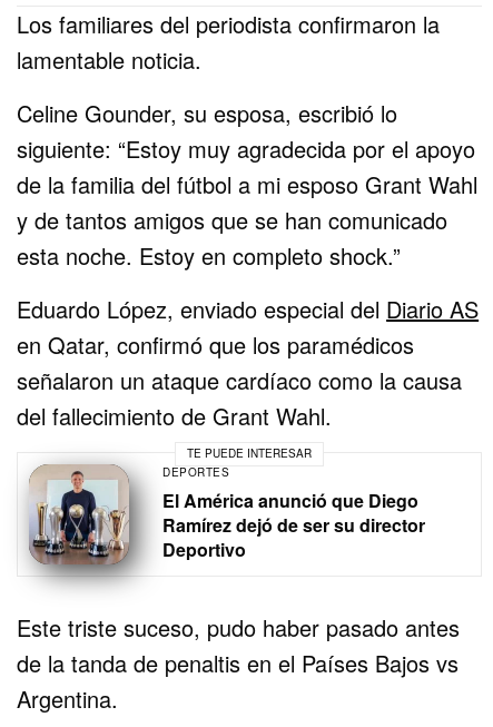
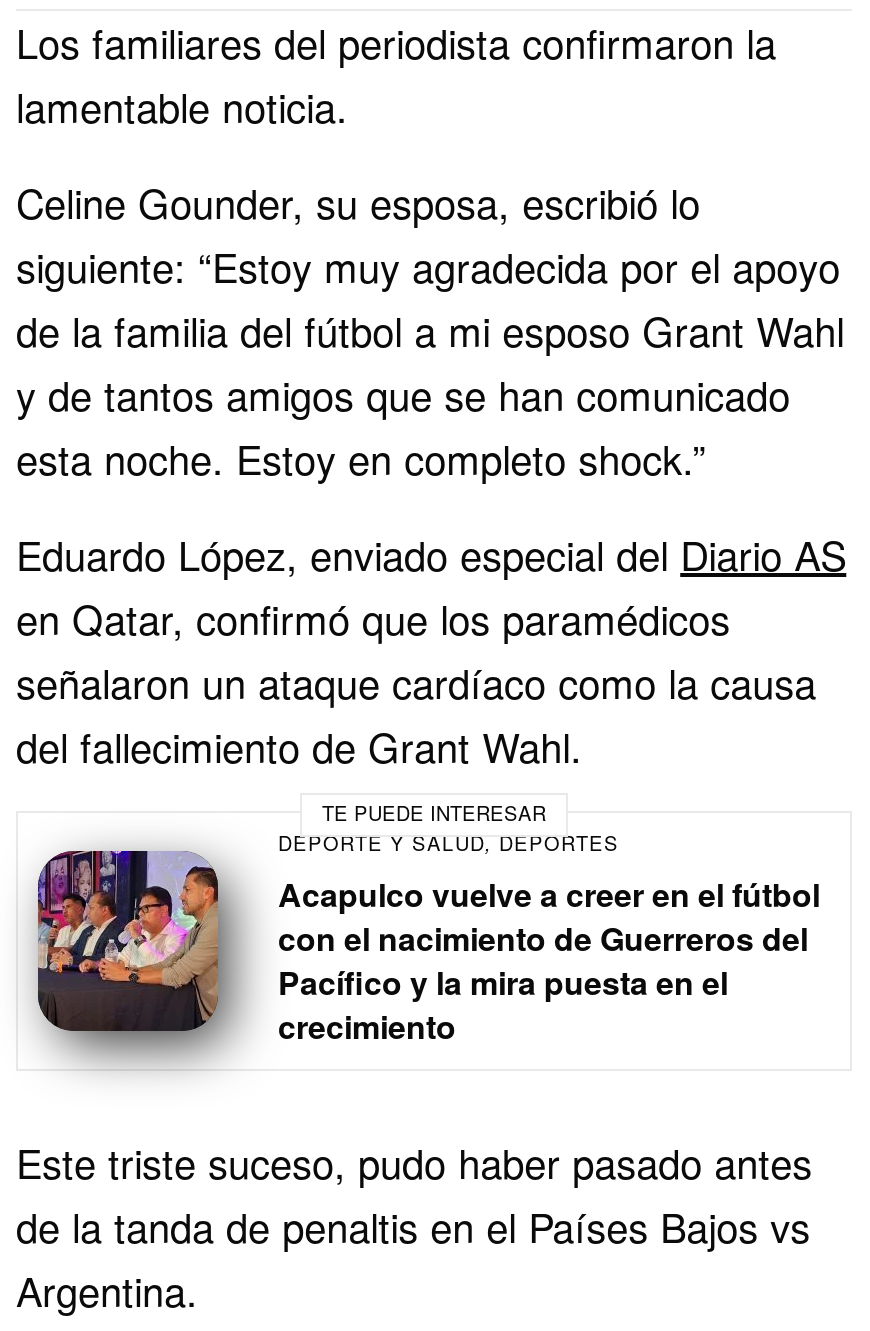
- [image]
- DEPORTES
- El América anunció que Diego
- Ramírez dejó de ser su director
- Deportivo
+ [image]
+ DEPORTE Y SALUD, DEPORTES
+ Acapulco vuelve a creer en el fútbol
+ con el nacimiento de Guerreros del
+ Pacífico y la mira puesta en el
+ crecimiento
